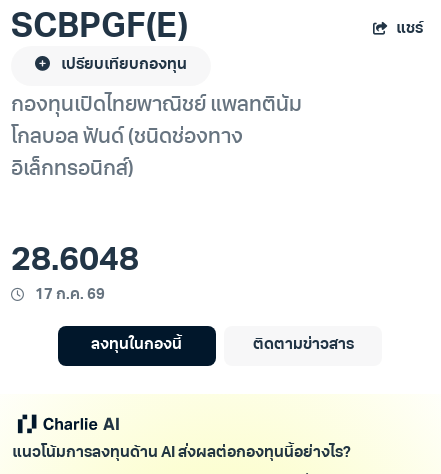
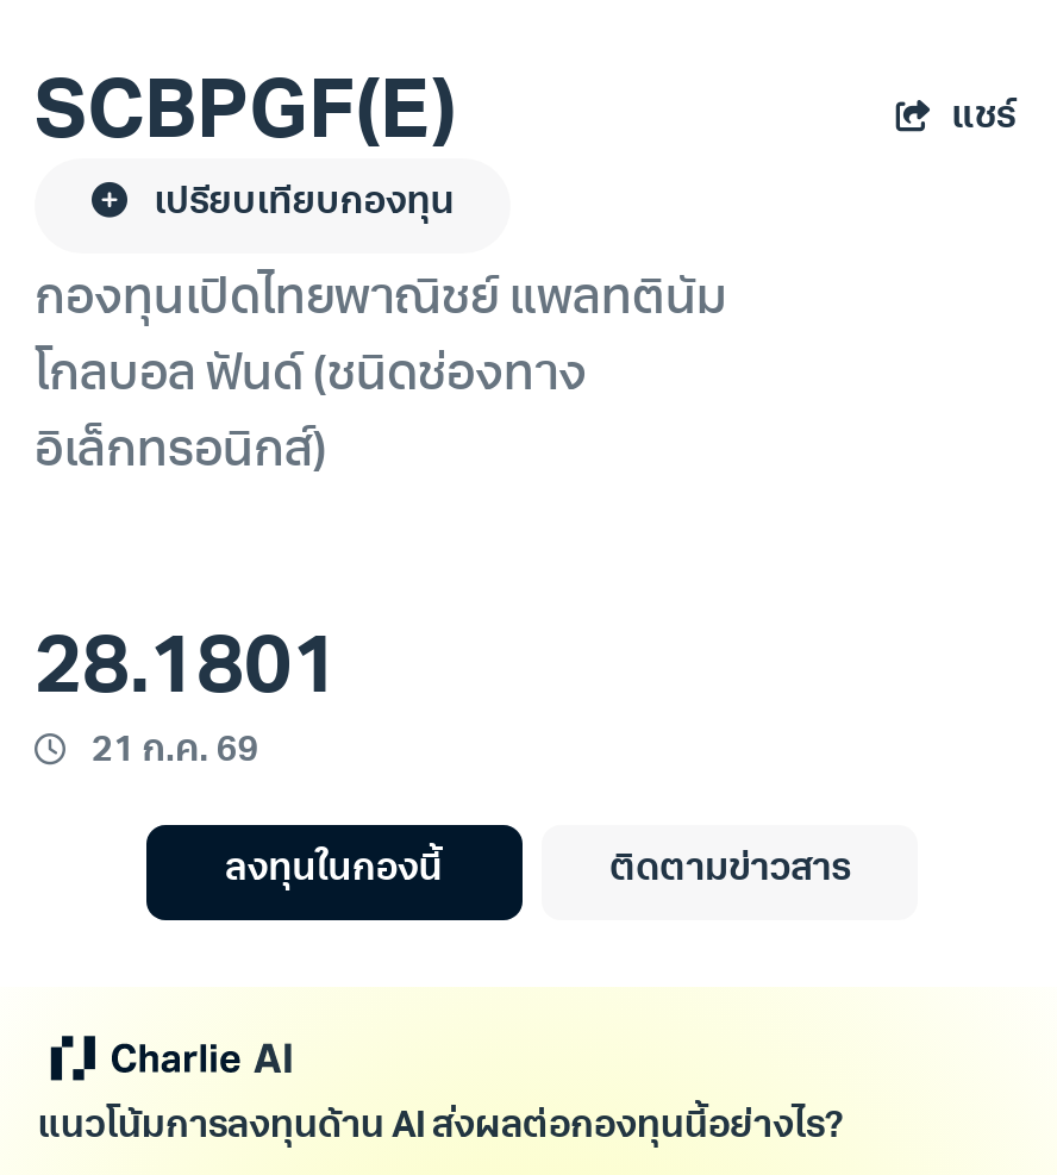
- 28.6048
+ 28.1801

- 17 ก.ค. 69
+ 21 ก.ค. 69
